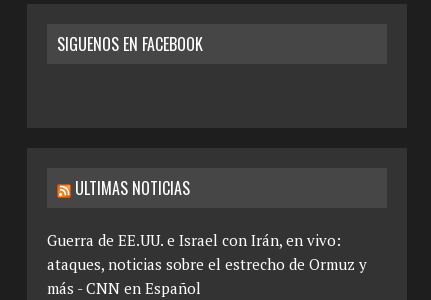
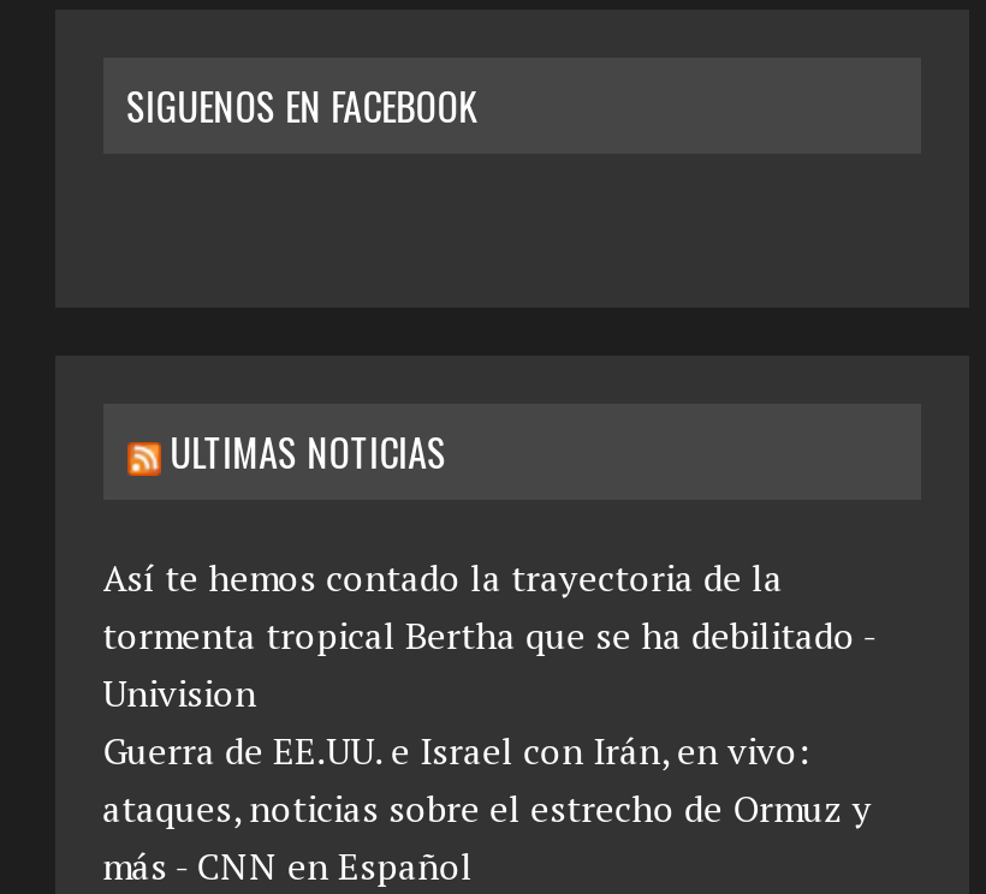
+ Así te hemos contado la trayectoria de la
+ tormenta tropical Bertha que se ha debilitado -
+ Univision
